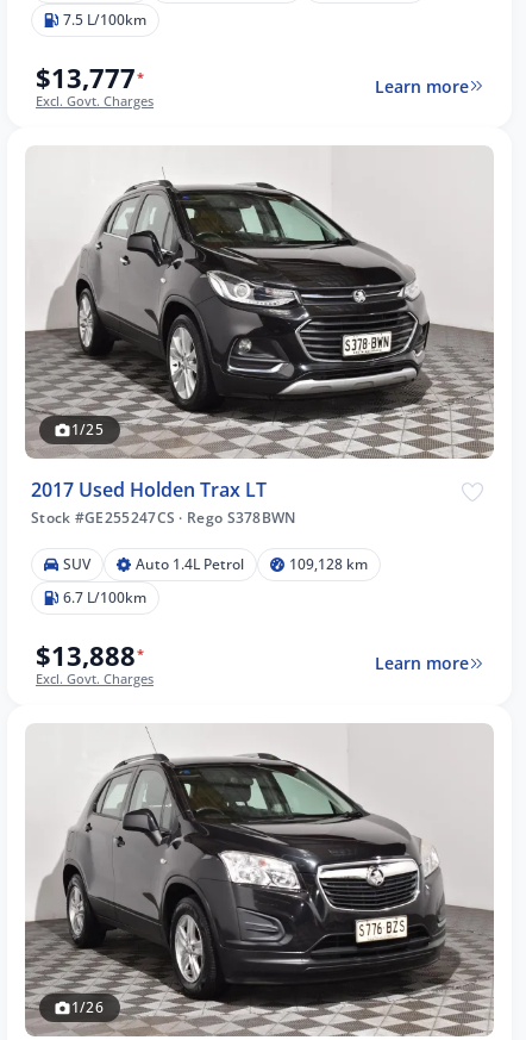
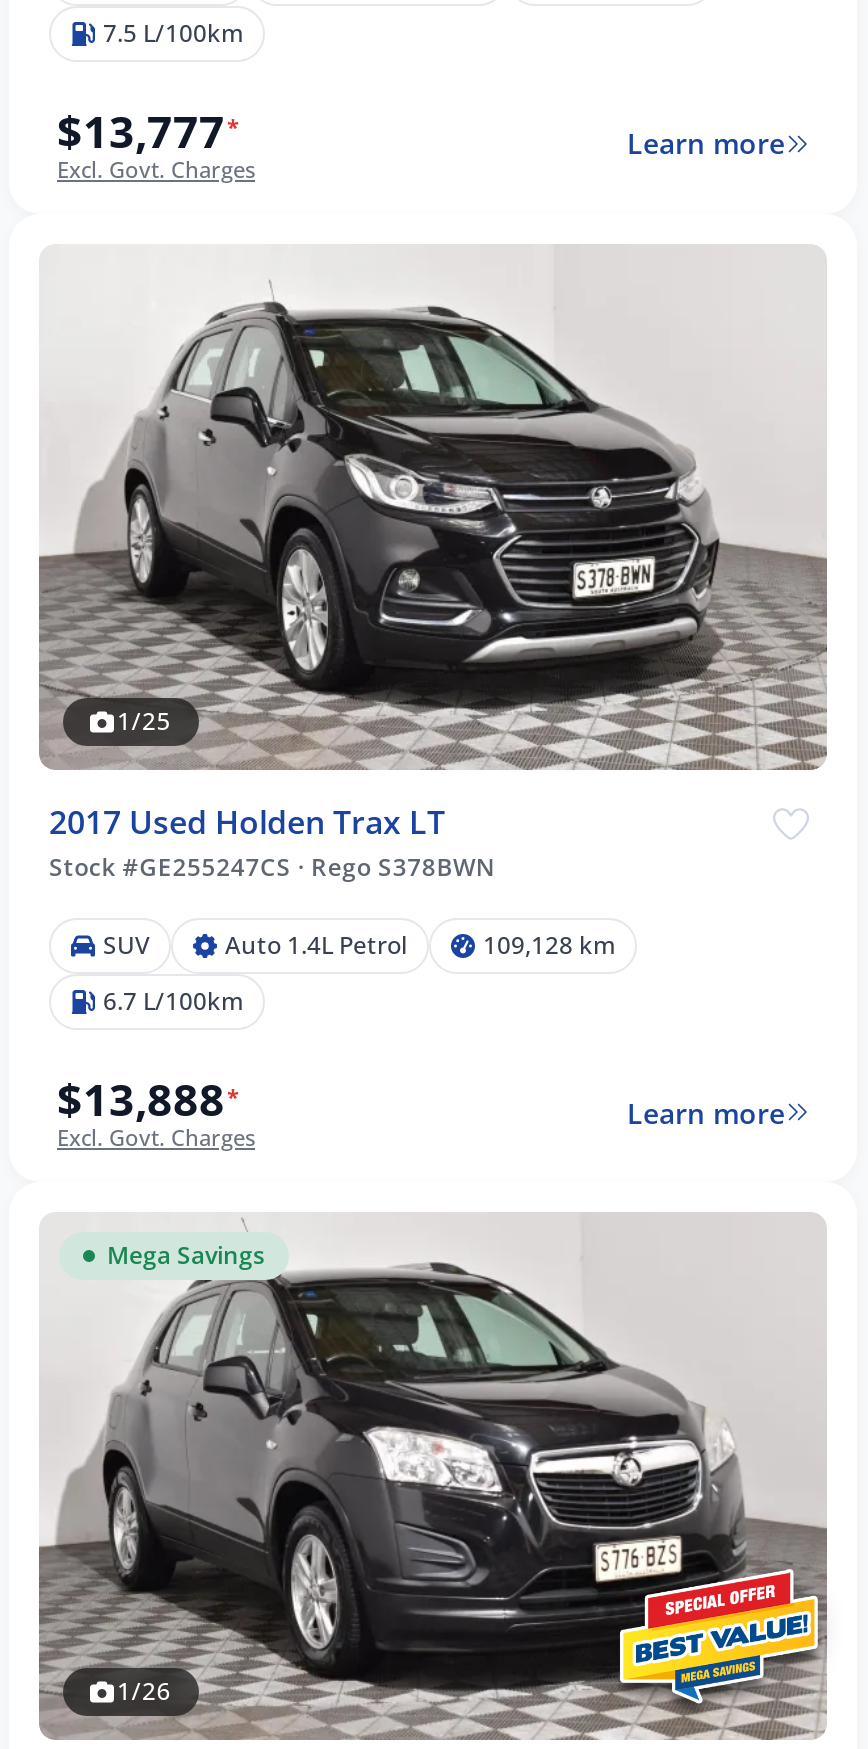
+ Mega Savings

- [image]
+ [image]
